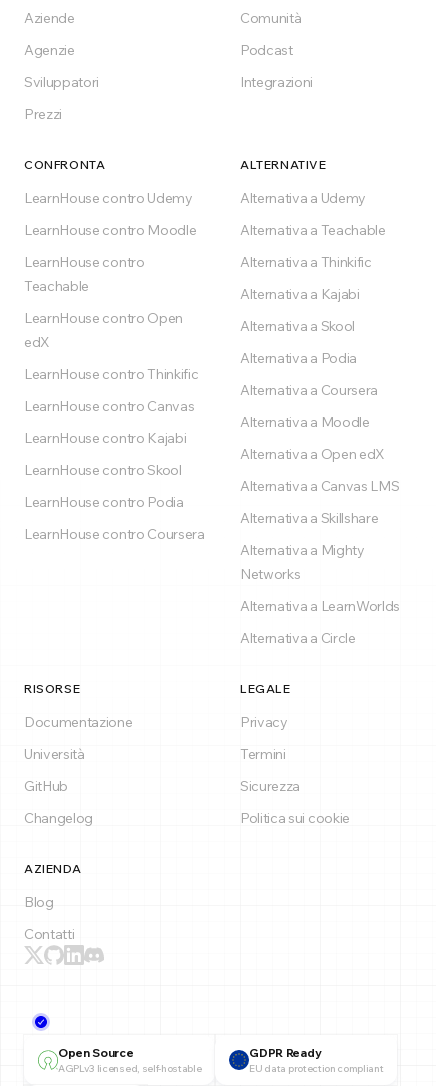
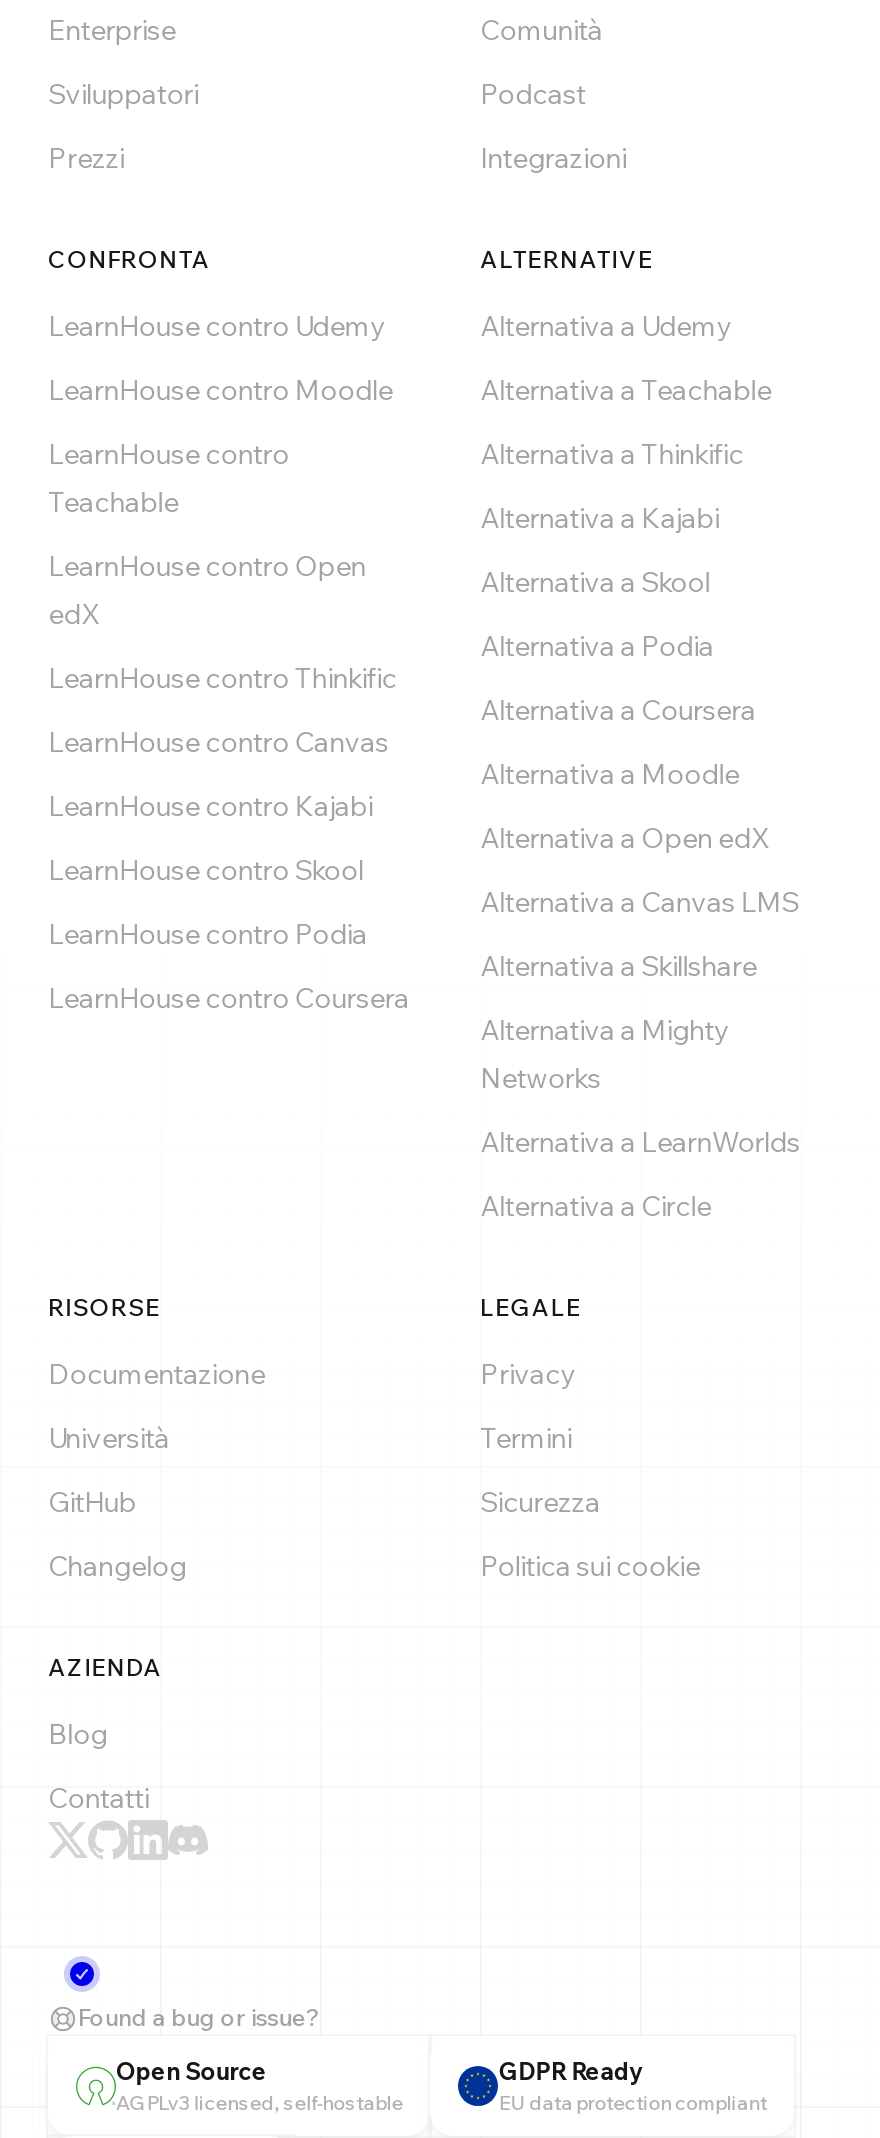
- Aziende
- Agenzie
+ Enterprise

moved up: Sviluppatori | Prezzi

moved up: CONFRONTA | LearnHouse contro Udemy | LearnHouse contro Moodle | ... | Blog | Contatti

+ Found a bug or issue?
